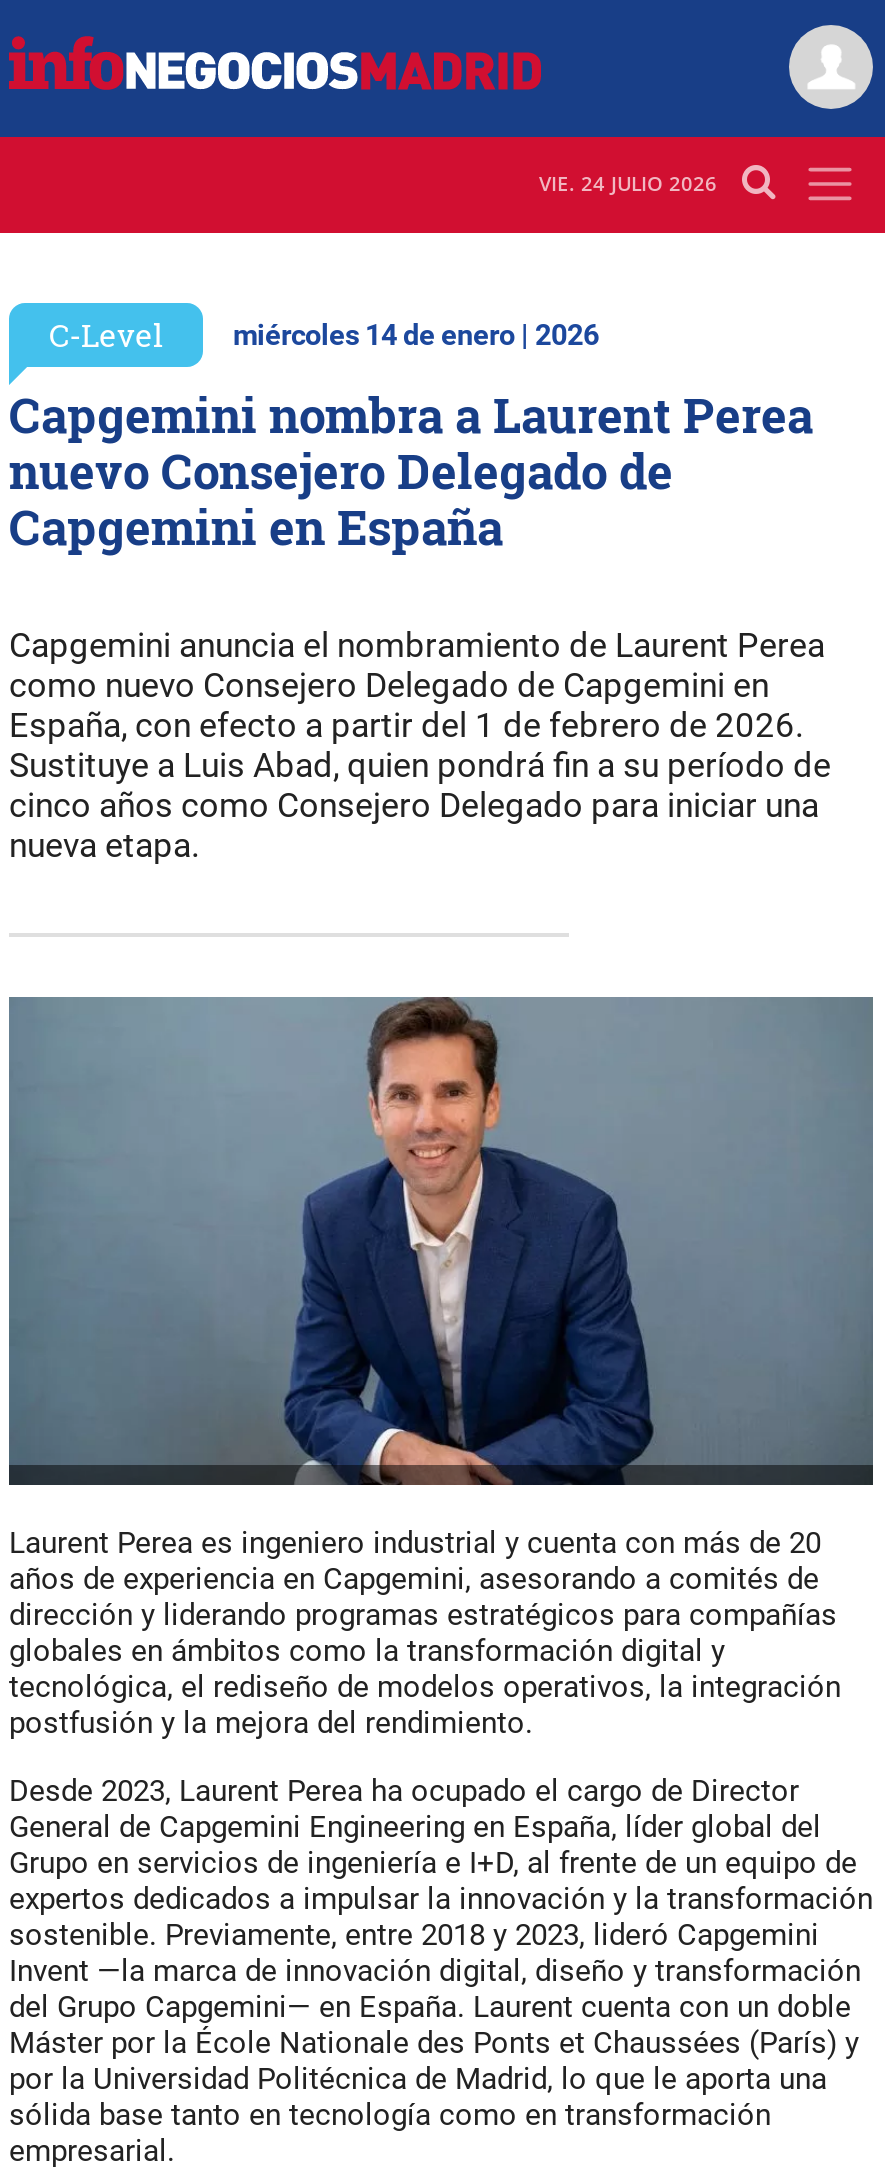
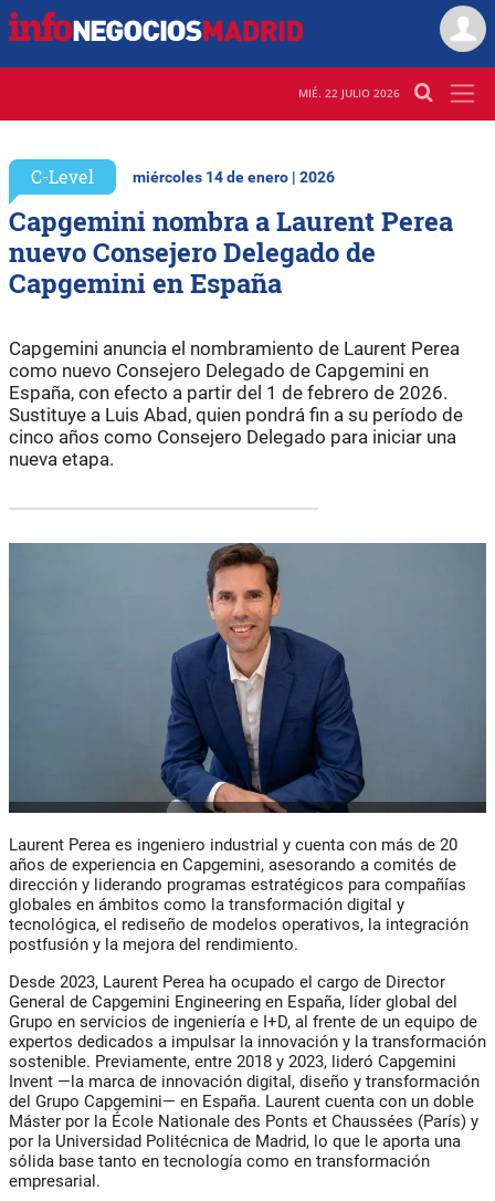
- VIE. 24 JULIO 2026
+ MIÉ. 22 JULIO 2026
